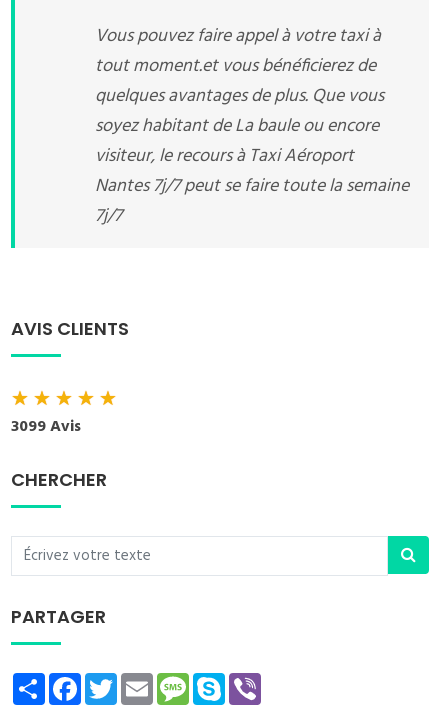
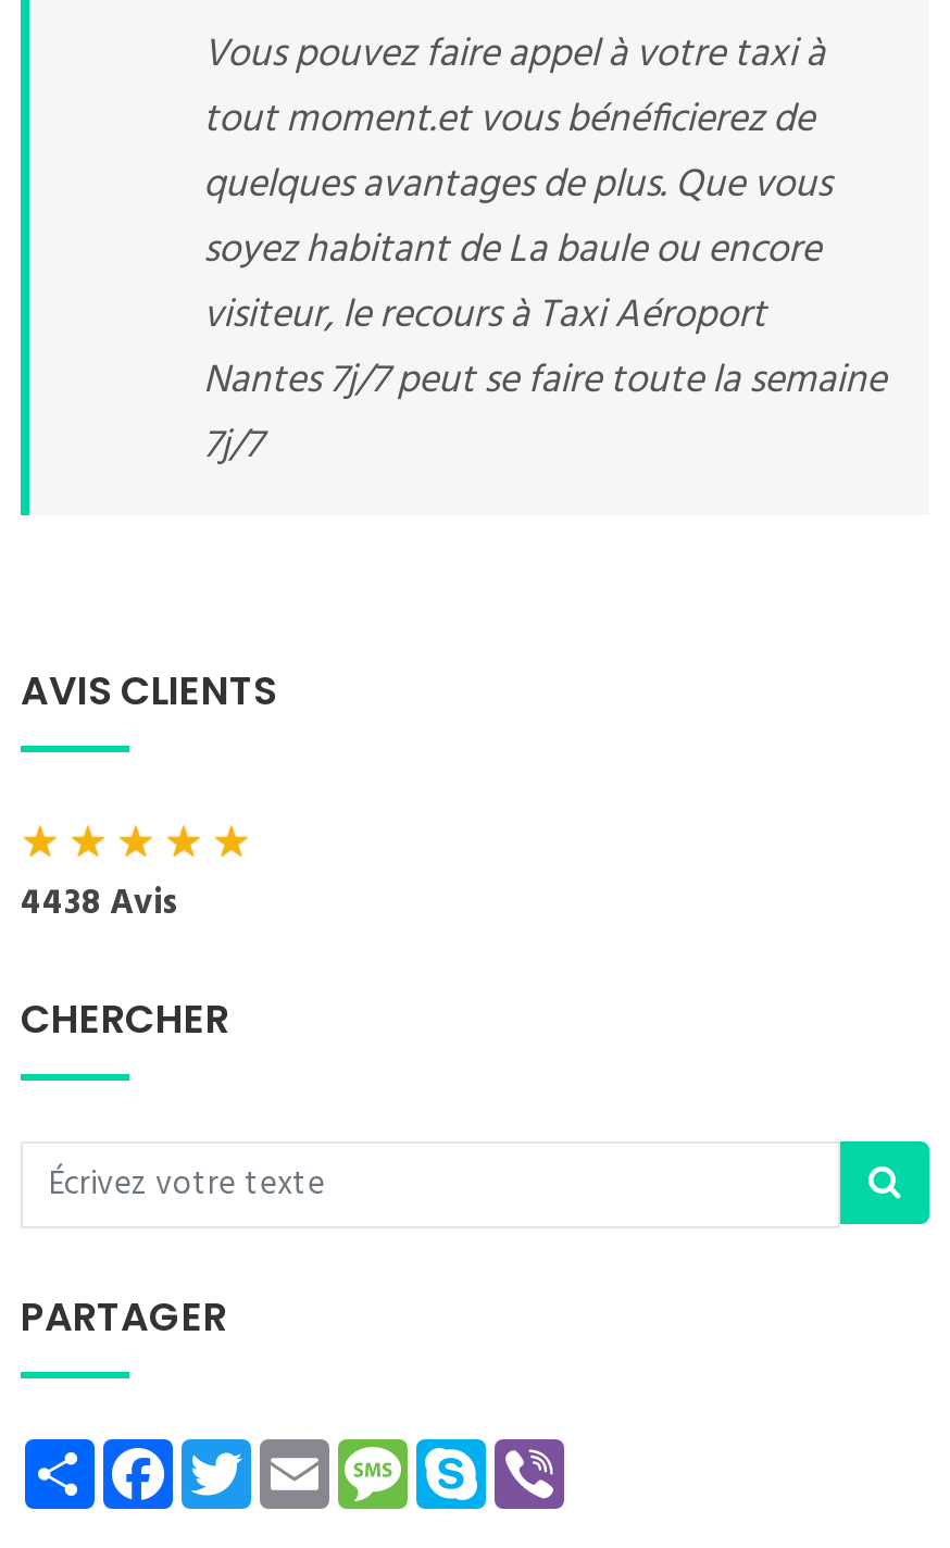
- 3099 Avis
+ 4438 Avis
